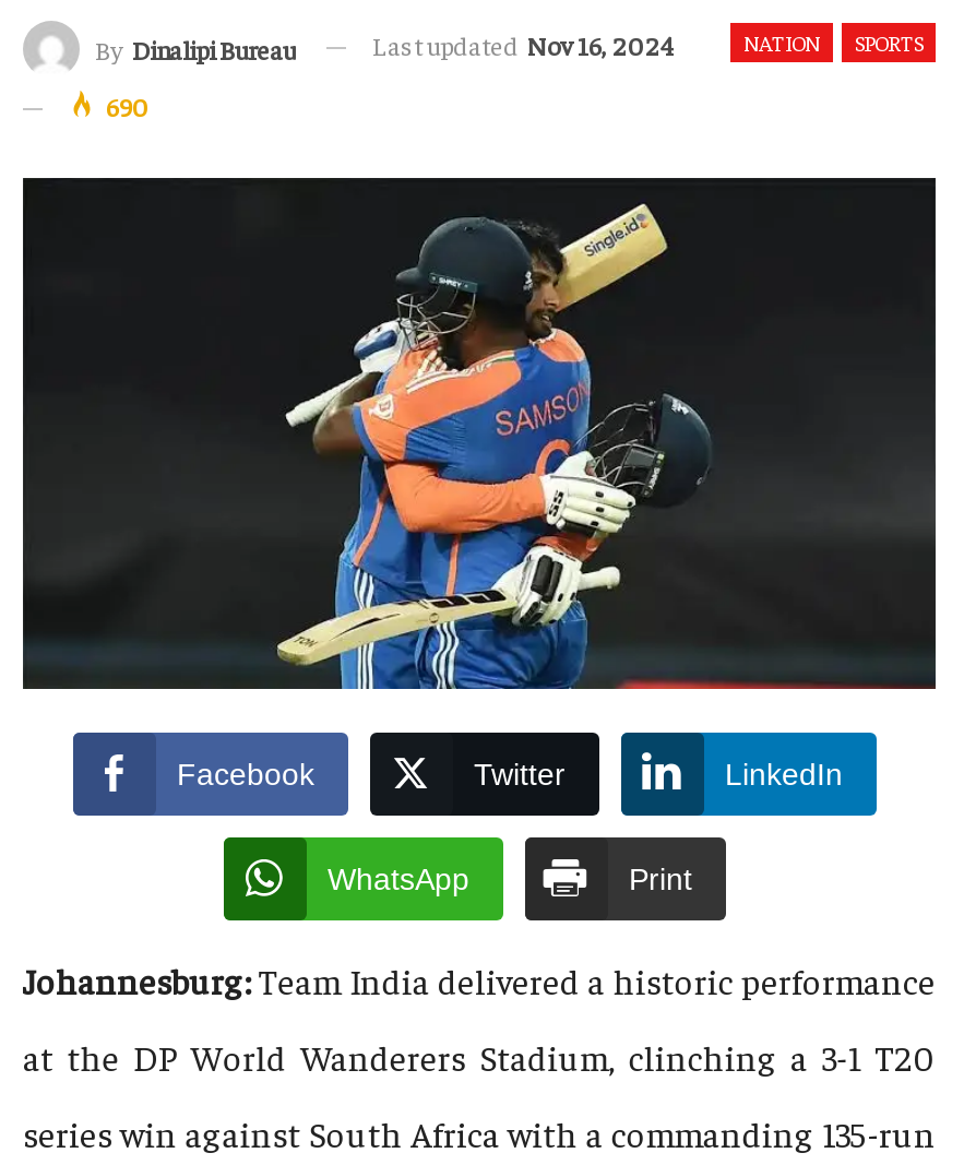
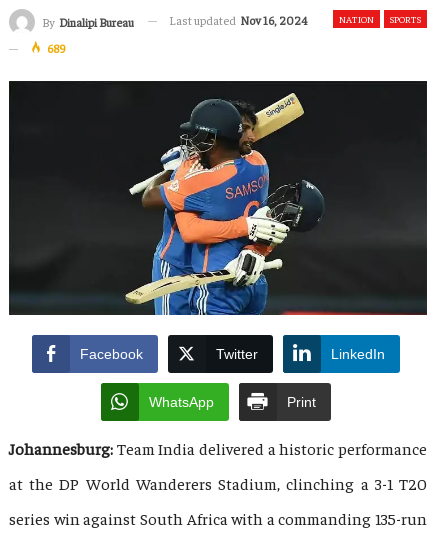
- 690
+ 689
